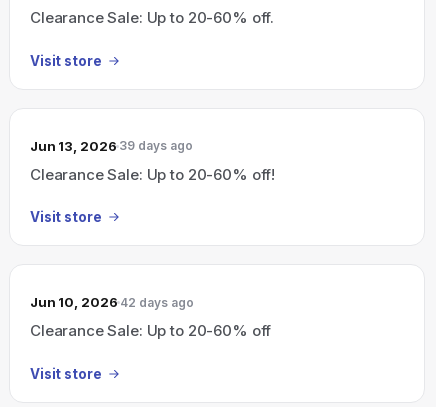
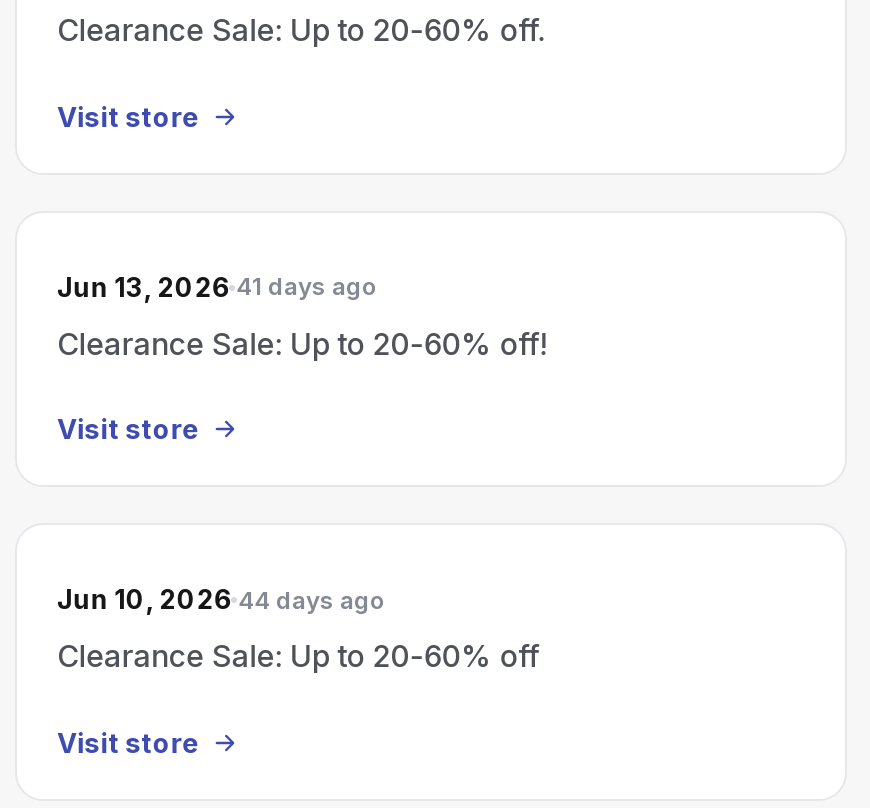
- Jun 13, 2026 39 days ago
+ Jun 13, 2026 41 days ago

- Jun 10, 2026 42 days ago
+ Jun 10, 2026 44 days ago
